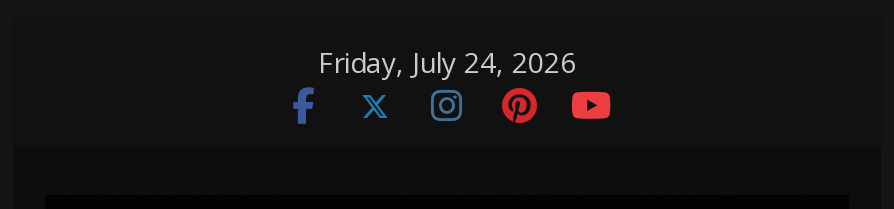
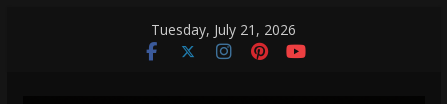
- Friday, July 24, 2026
+ Tuesday, July 21, 2026
